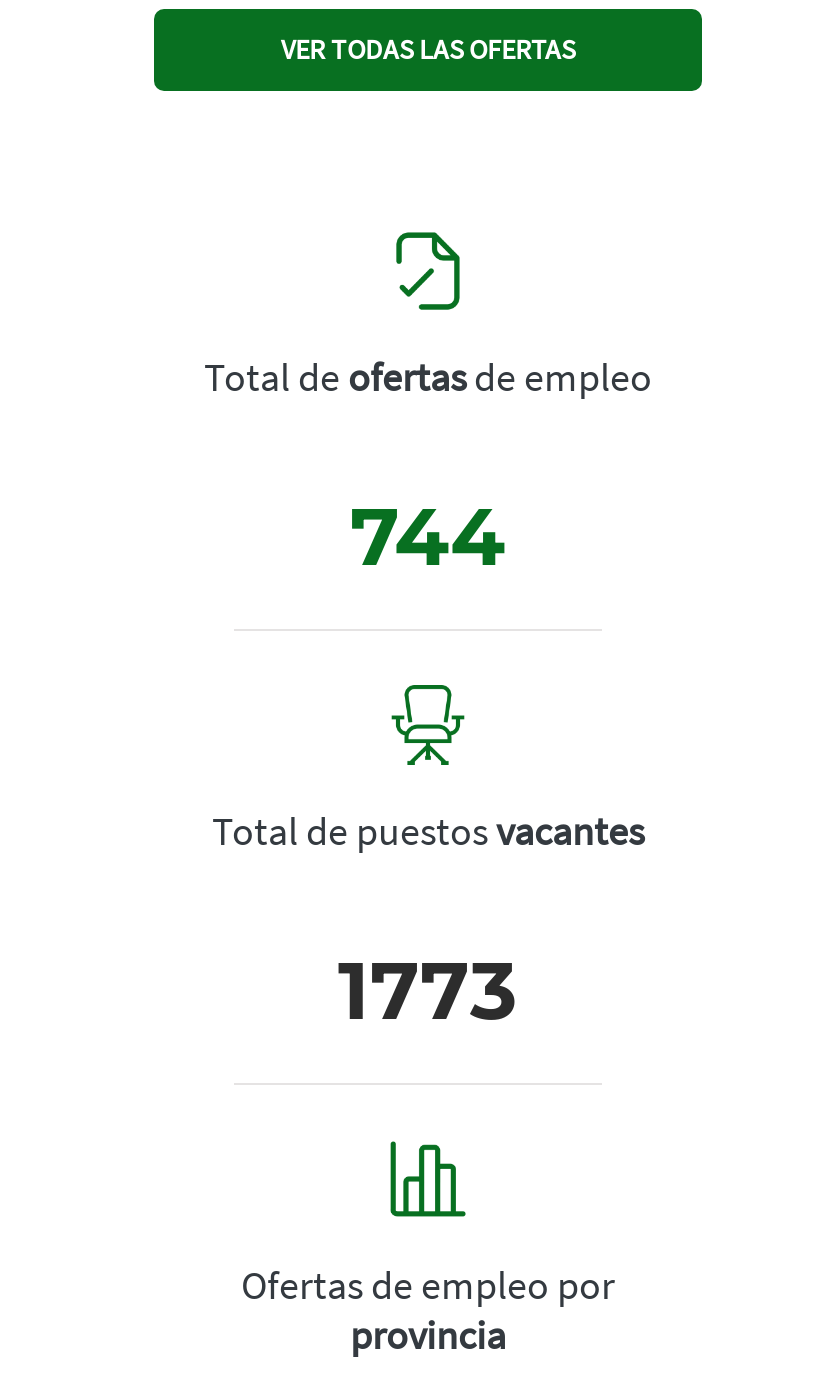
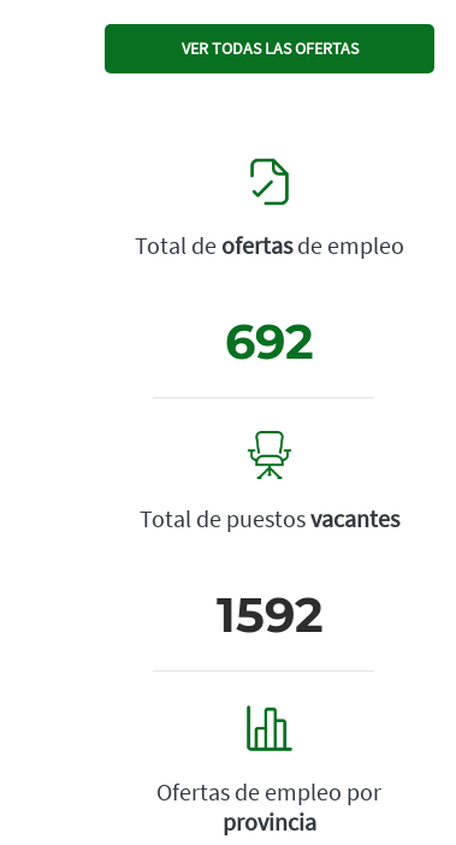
- 744
+ 692

- 1773
+ 1592
